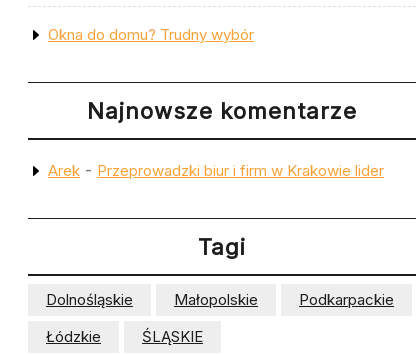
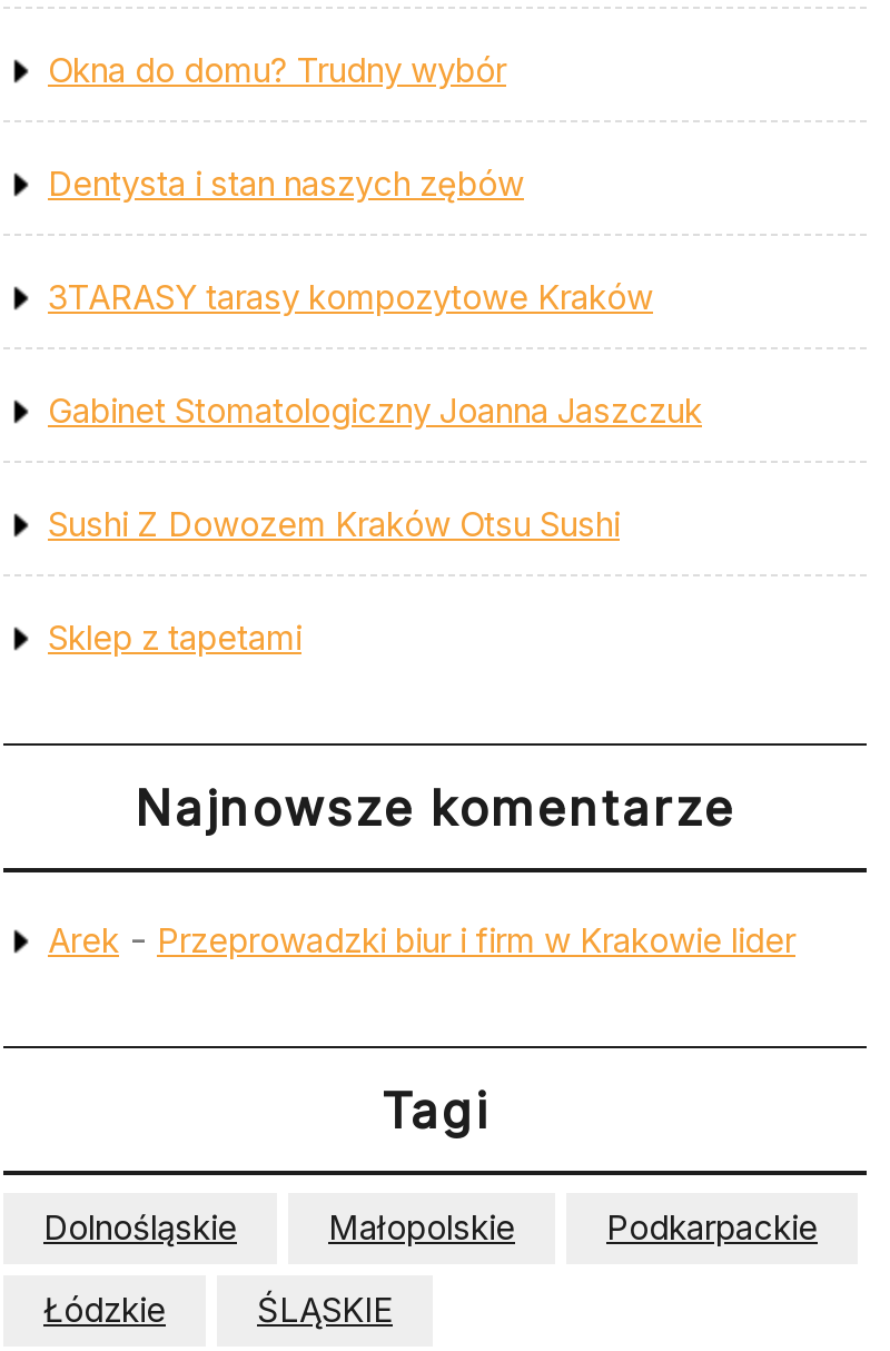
+ Dentysta i stan naszych zębów
+ 3TARASY tarasy kompozytowe Kraków
+ Gabinet Stomatologiczny Joanna Jaszczuk
+ Sushi Z Dowozem Kraków Otsu Sushi
+ Sklep z tapetami
